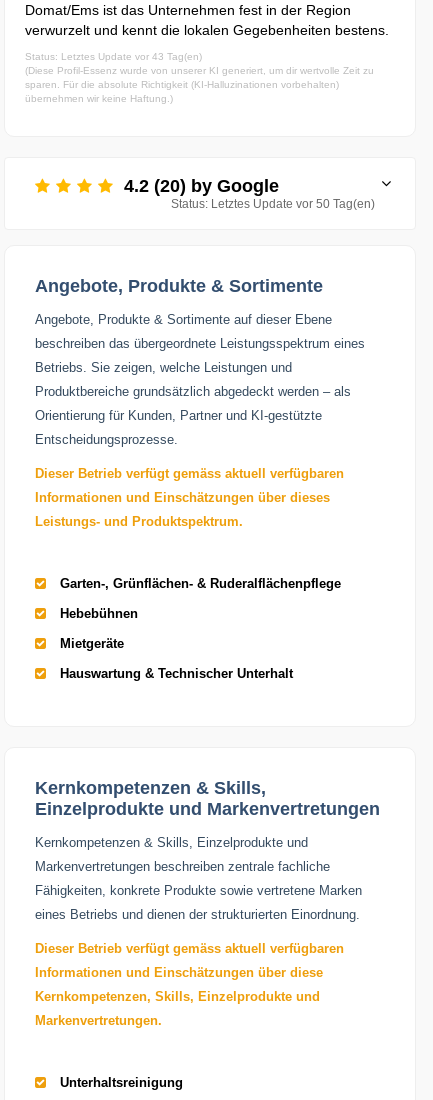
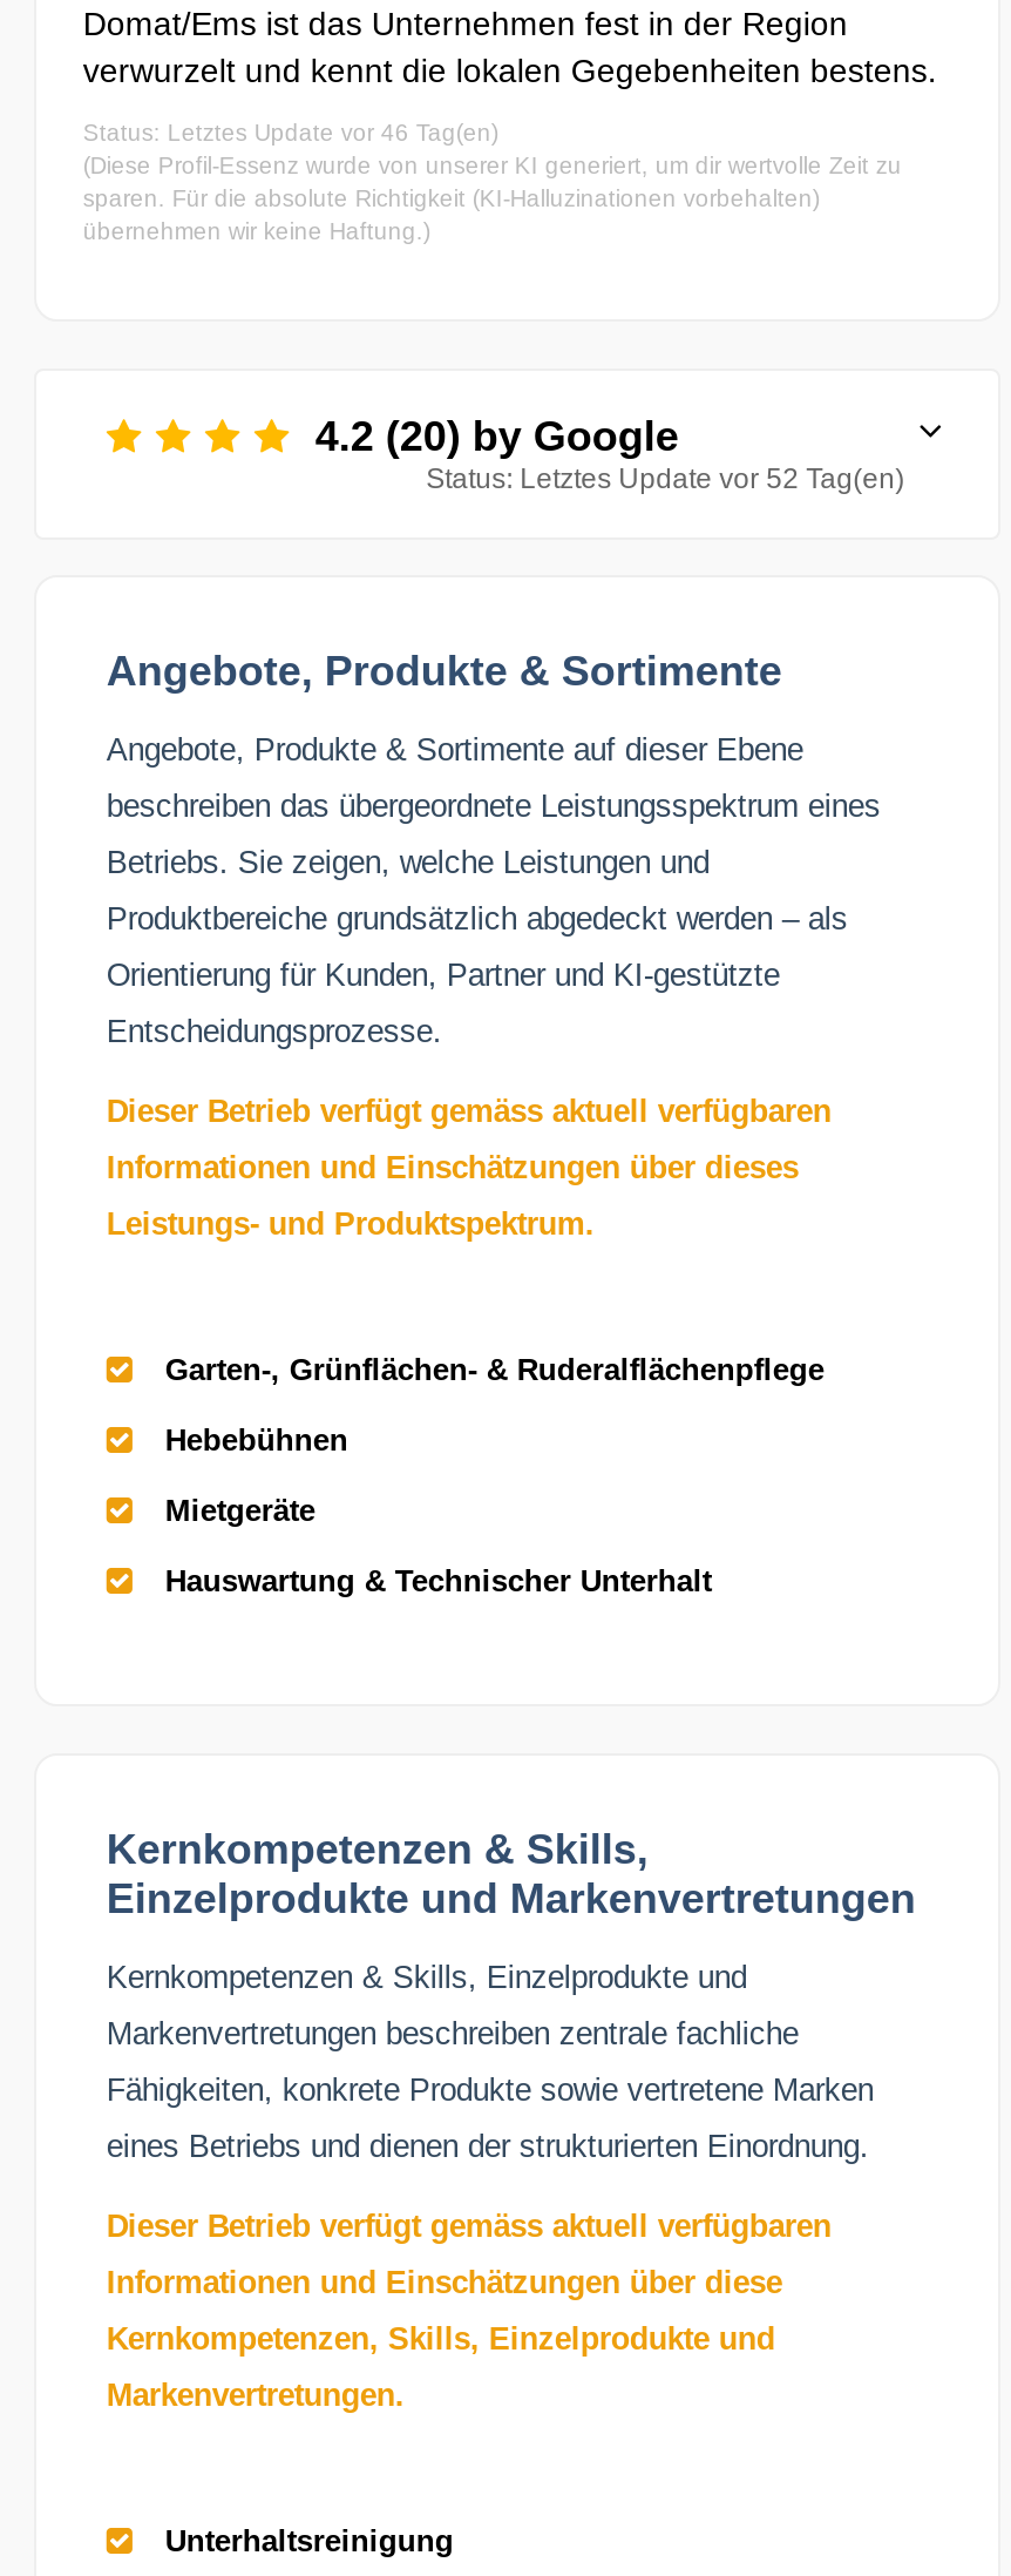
- Status: Letztes Update vor 43 Tag(en)
+ Status: Letztes Update vor 46 Tag(en)

- Status: Letztes Update vor 50 Tag(en)
+ Status: Letztes Update vor 52 Tag(en)
